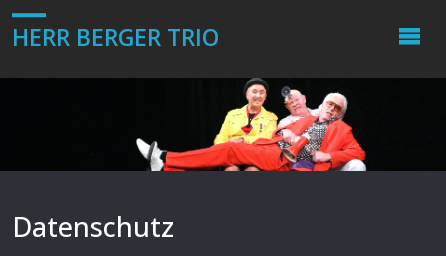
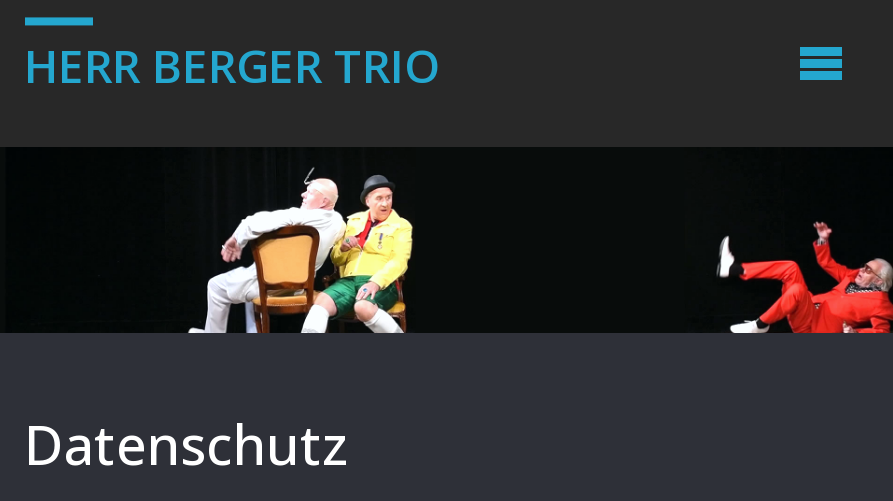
- [image]
+ [image]
